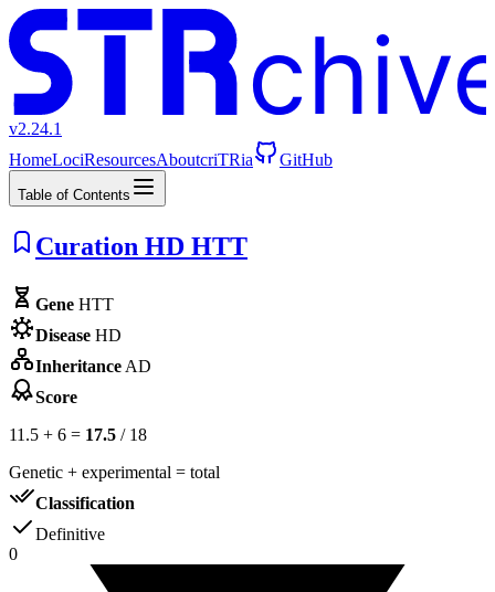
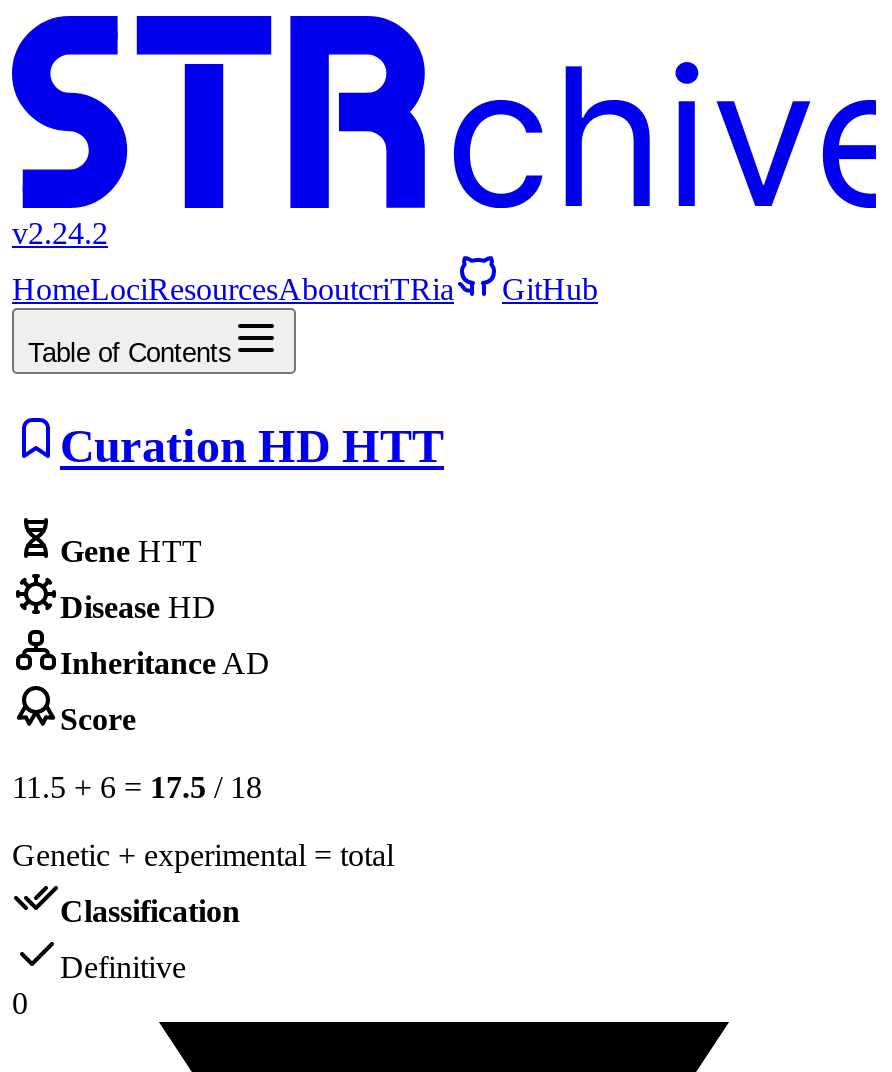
- v2.24.1
+ v2.24.2
